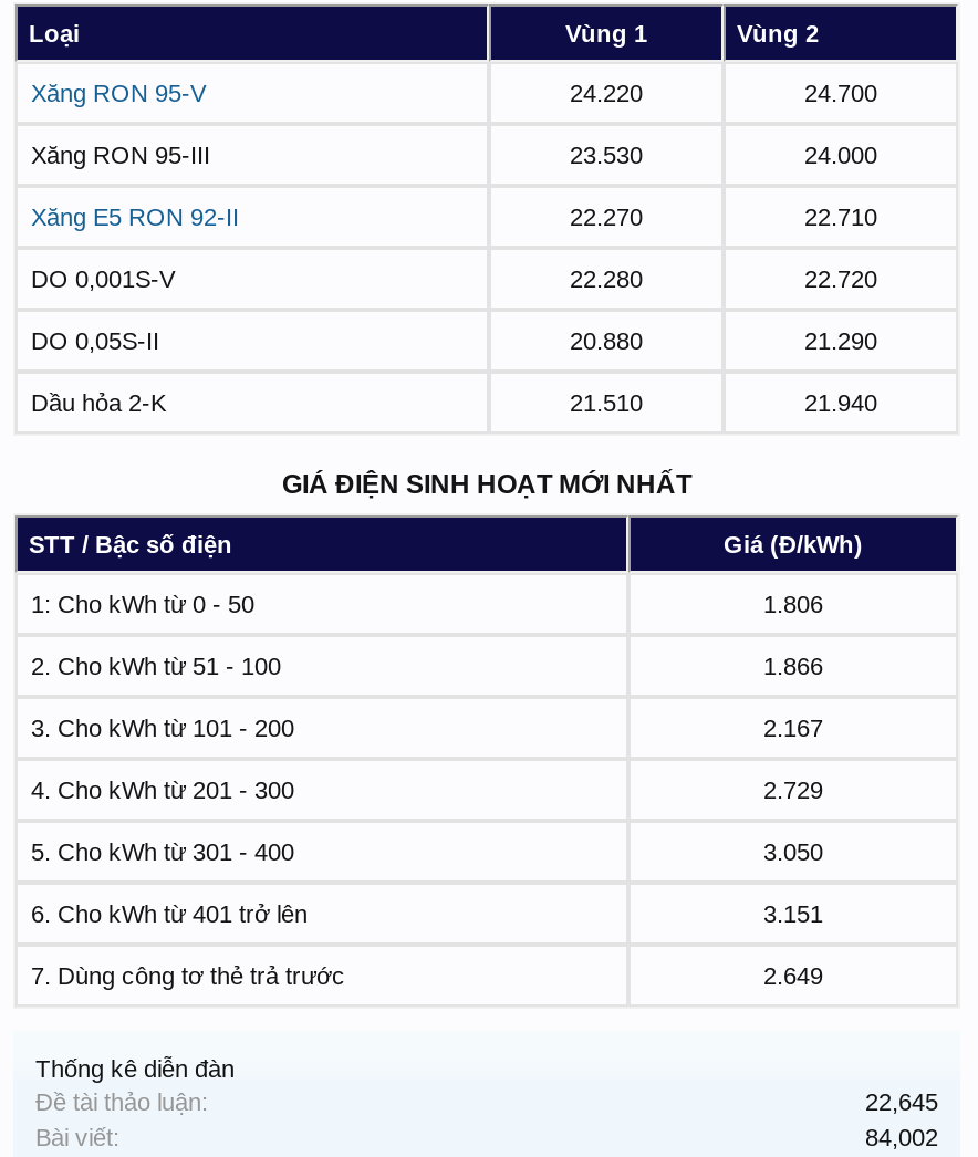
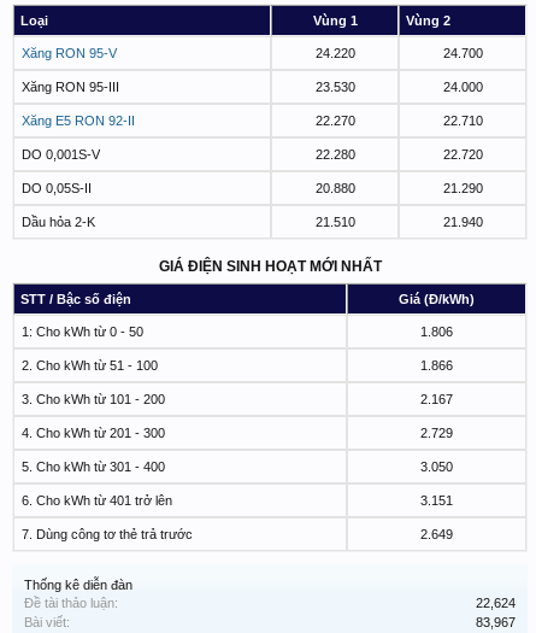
- 22,645
+ 22,624

- 84,002
+ 83,967
